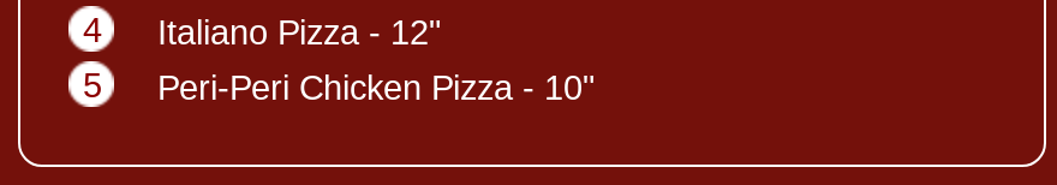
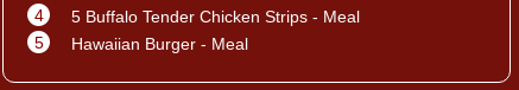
- Italiano Pizza - 12"
+ 5 Buffalo Tender Chicken Strips - Meal

- Peri-Peri Chicken Pizza - 10"
+ Hawaiian Burger - Meal
